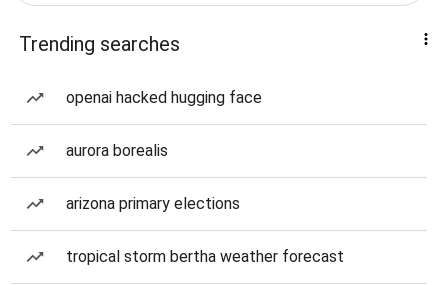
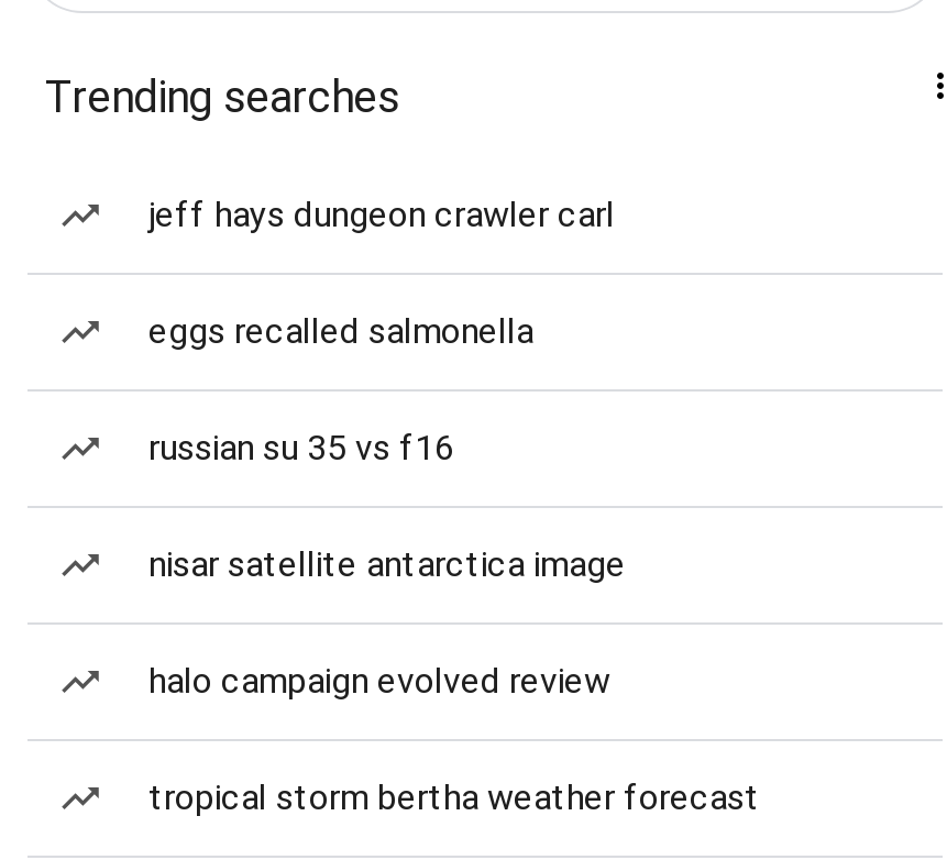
- openai hacked hugging face
- aurora borealis
- arizona primary elections
+ jeff hays dungeon crawler carl
+ eggs recalled salmonella
+ russian su 35 vs f16
+ nisar satellite antarctica image
+ halo campaign evolved review
